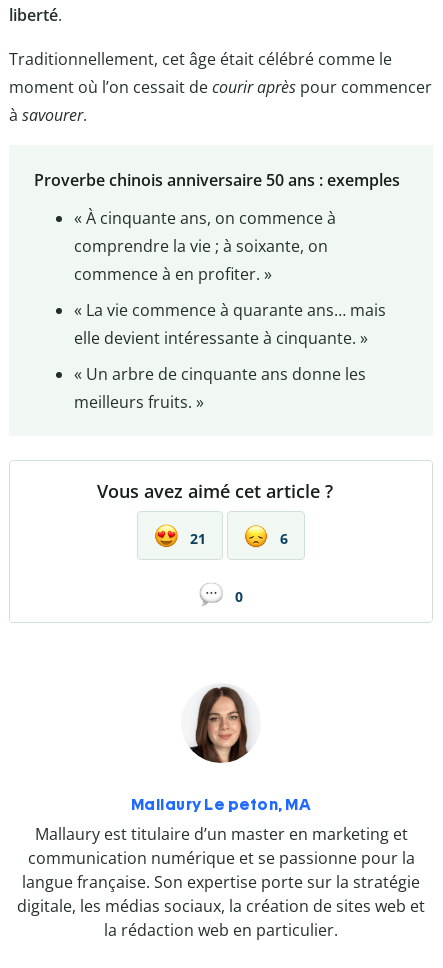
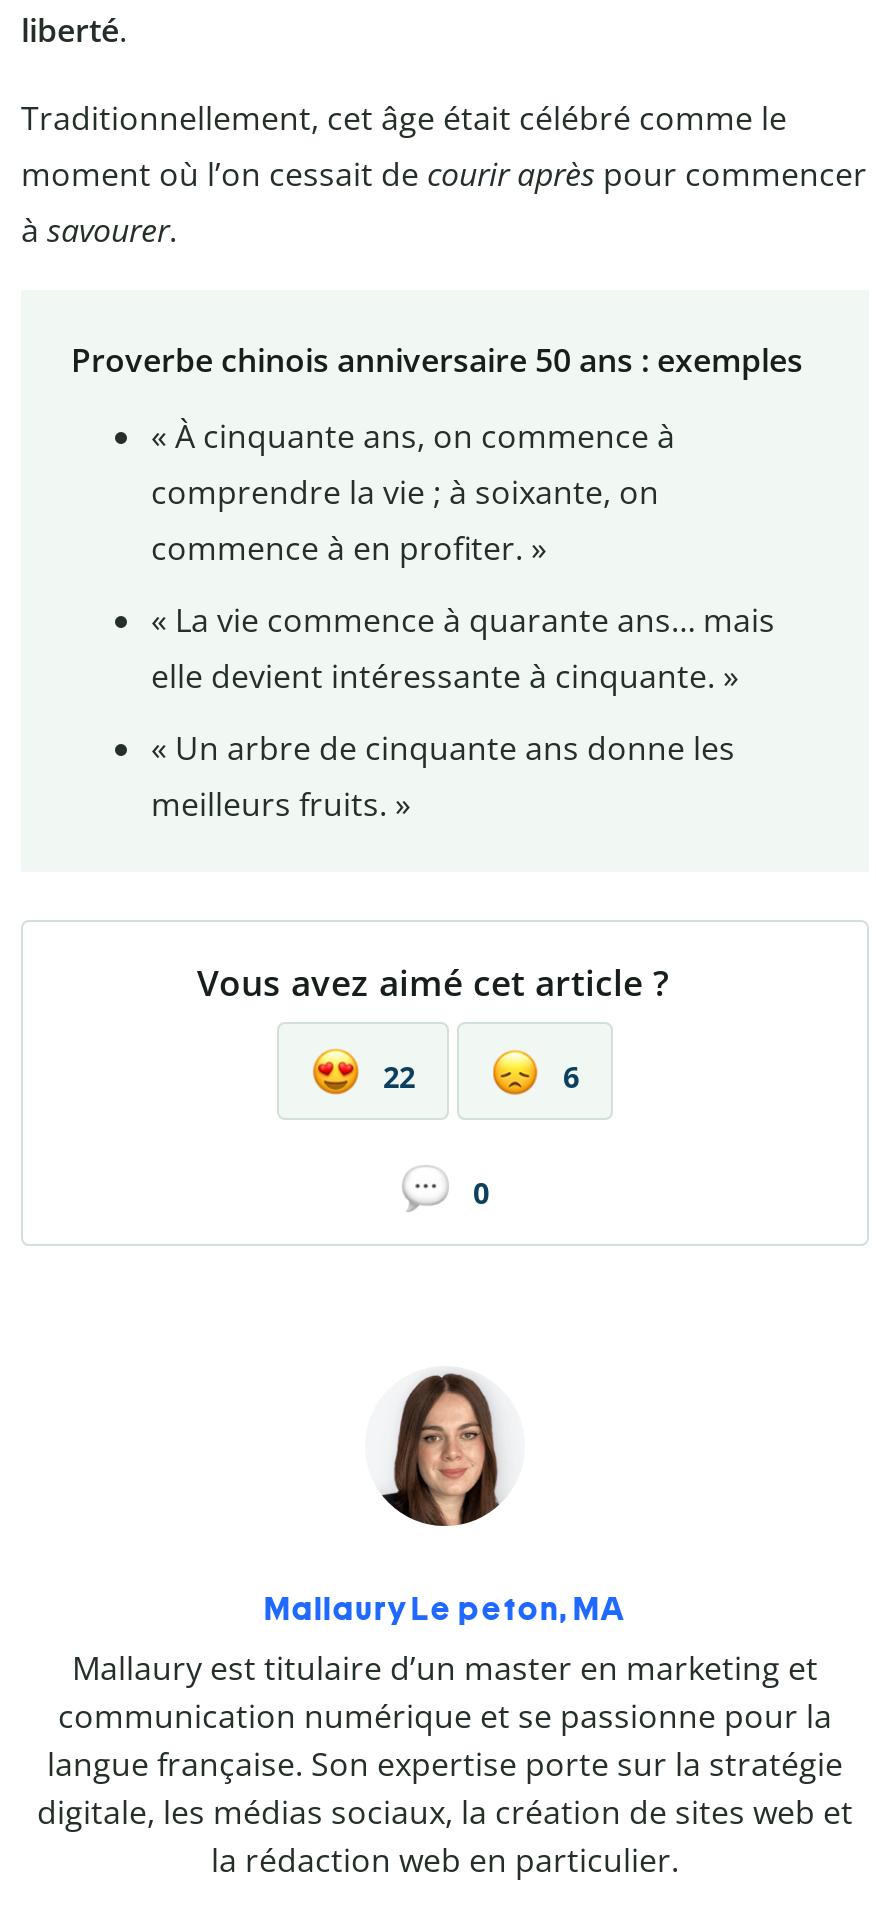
- 21
+ 22
